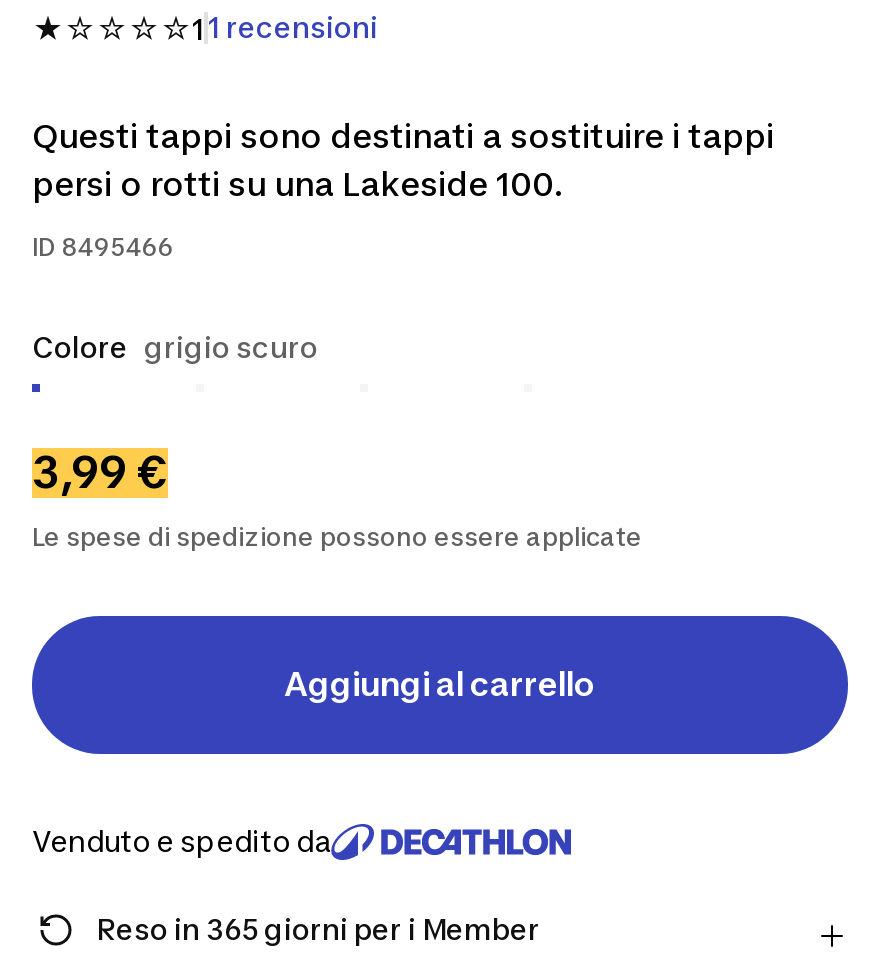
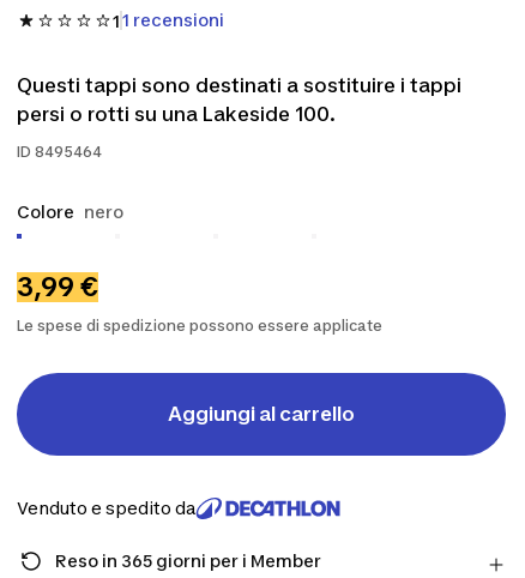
- ID 8495466
+ ID 8495464

- Colore grigio scuro
+ Colore nero
